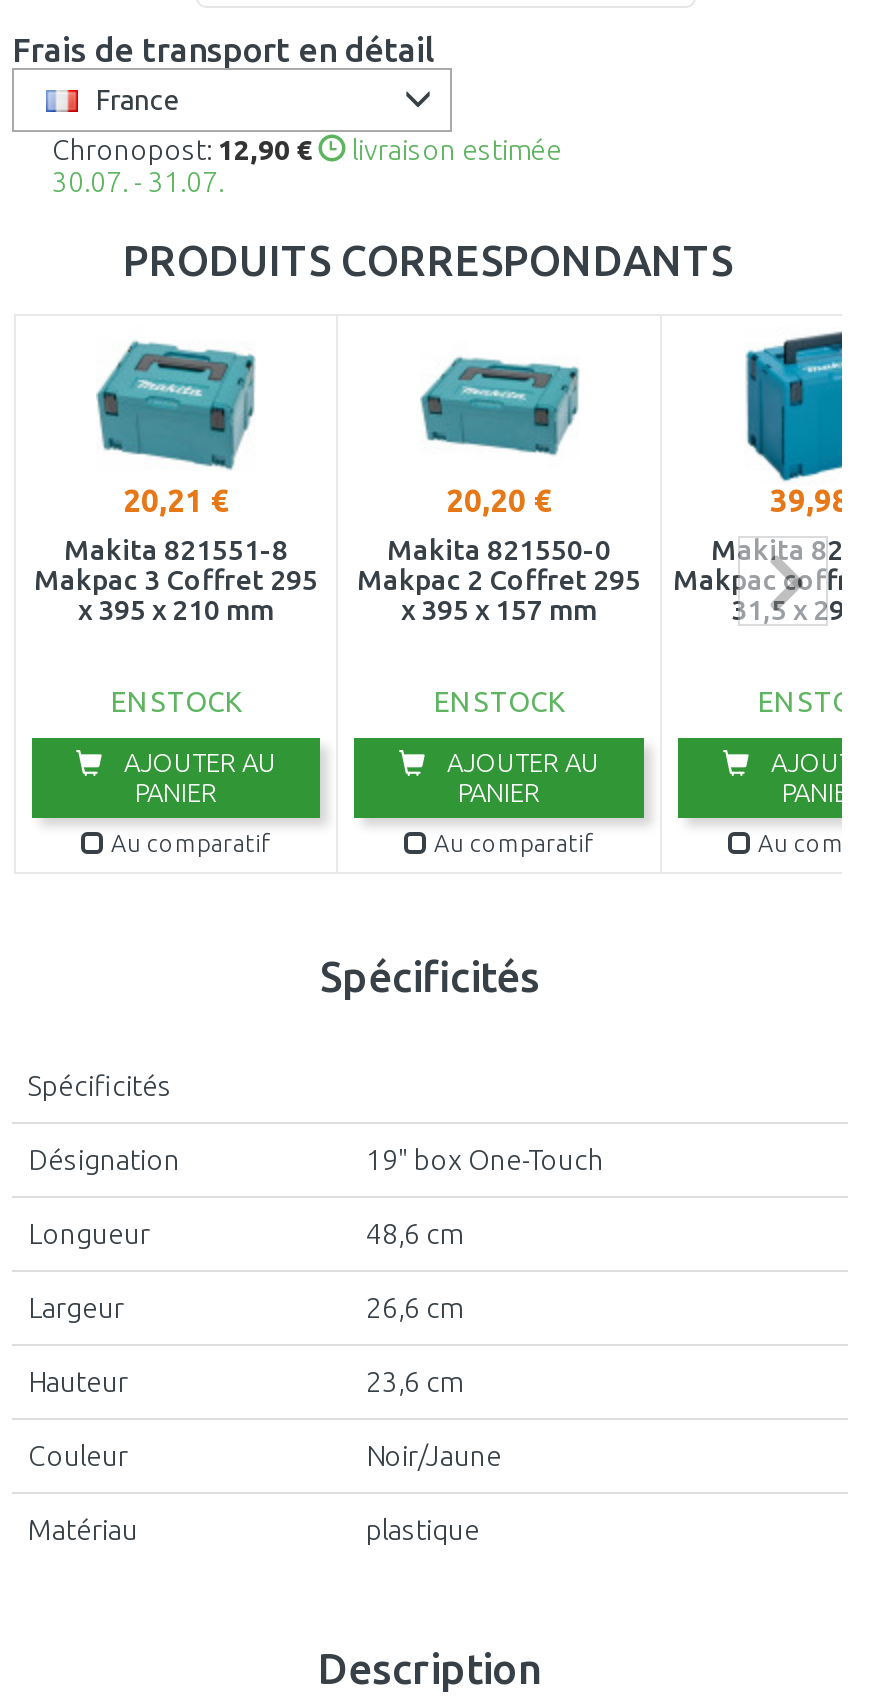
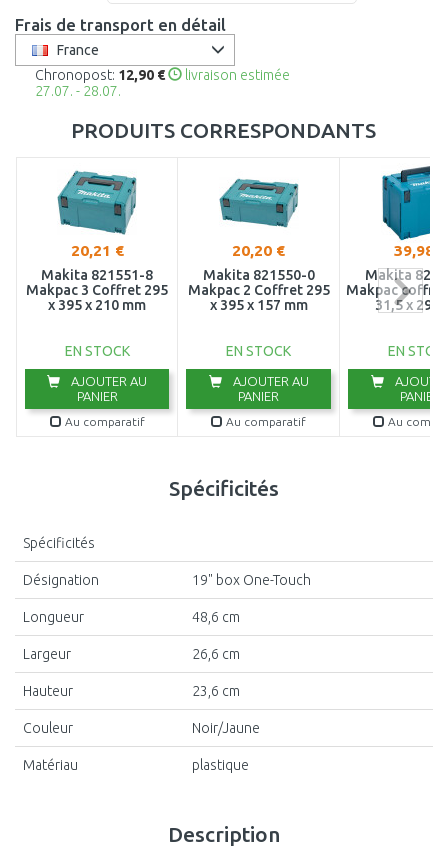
- 30.07. - 31.07.
+ 27.07. - 28.07.
